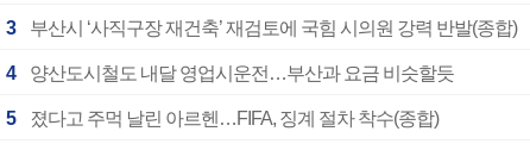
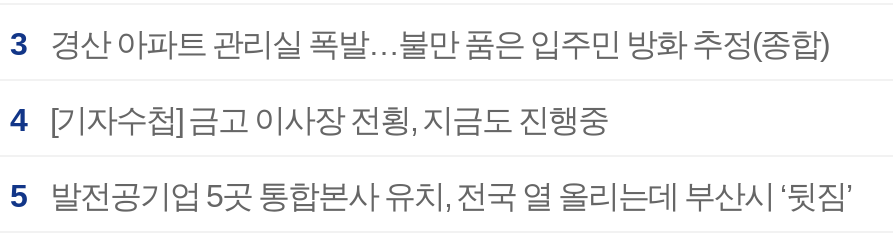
- 부산시 ‘사직구장 재건축’ 재검토에 국힘 시의원 강력 반발(종합)
+ 경산 아파트 관리실 폭발…불만 품은 입주민 방화 추정(종합)

- 양산도시철도 내달 영업시운전…부산과 요금 비슷할듯
+ [기자수첩] 금고 이사장 전횡, 지금도 진행중

- 졌다고 주먹 날린 아르헨…FIFA, 징계 절차 착수(종합)
+ 발전공기업 5곳 통합본사 유치, 전국 열 올리는데 부산시 ‘뒷짐’
